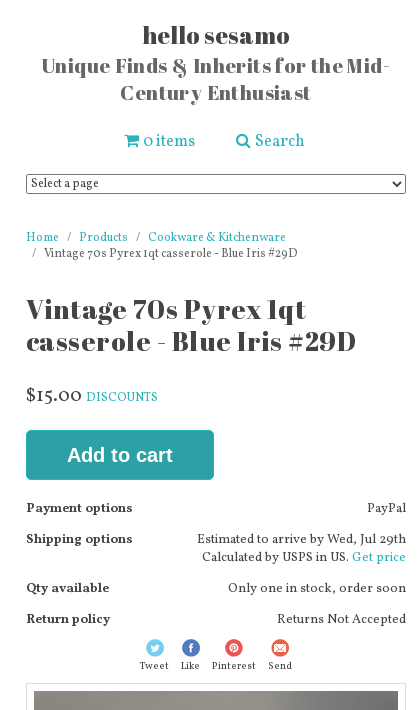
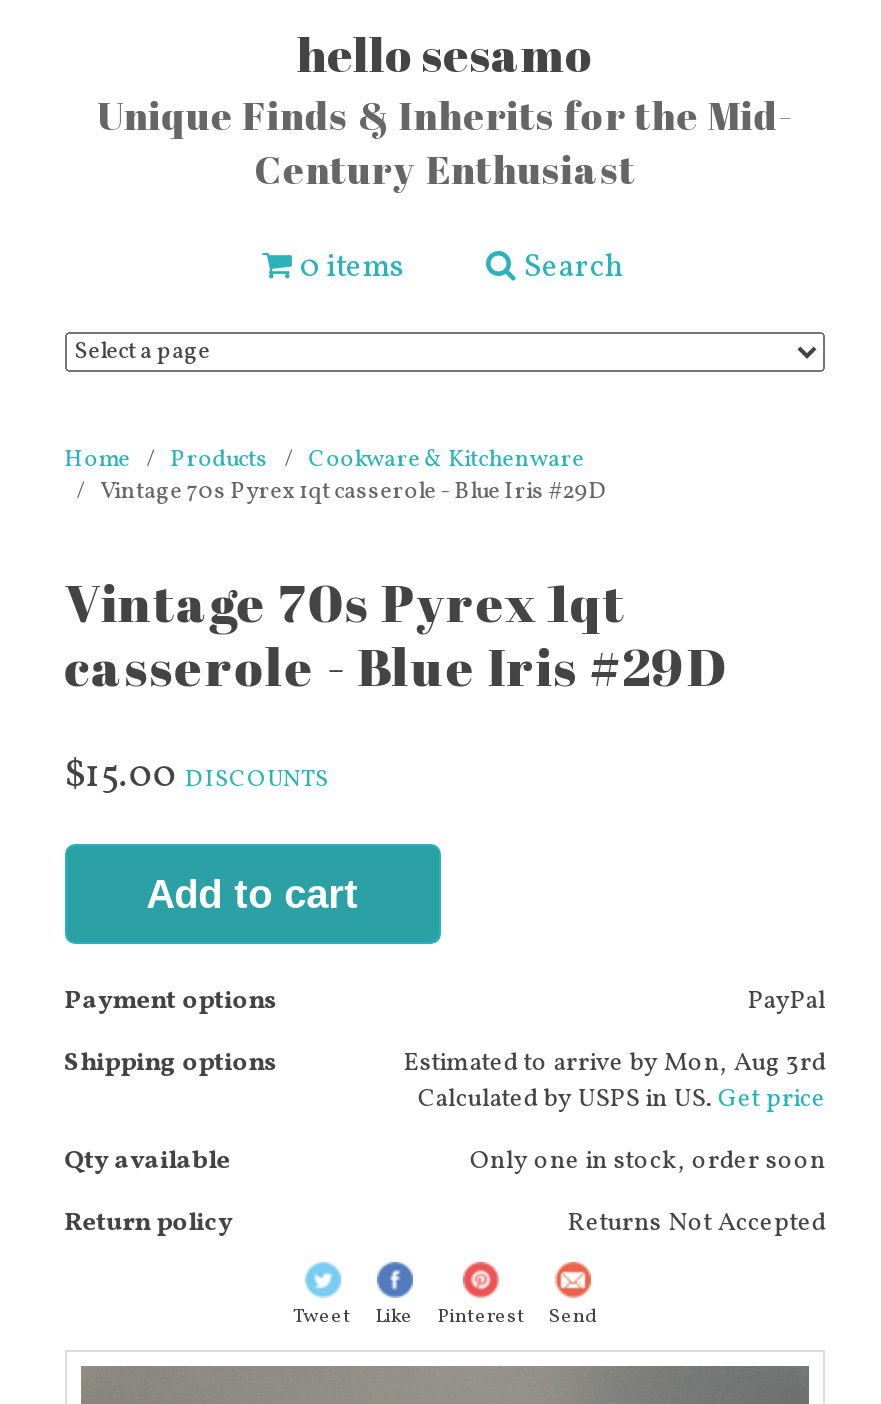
- Estimated to arrive by Wed, Jul 29th
+ Estimated to arrive by Mon, Aug 3rd
